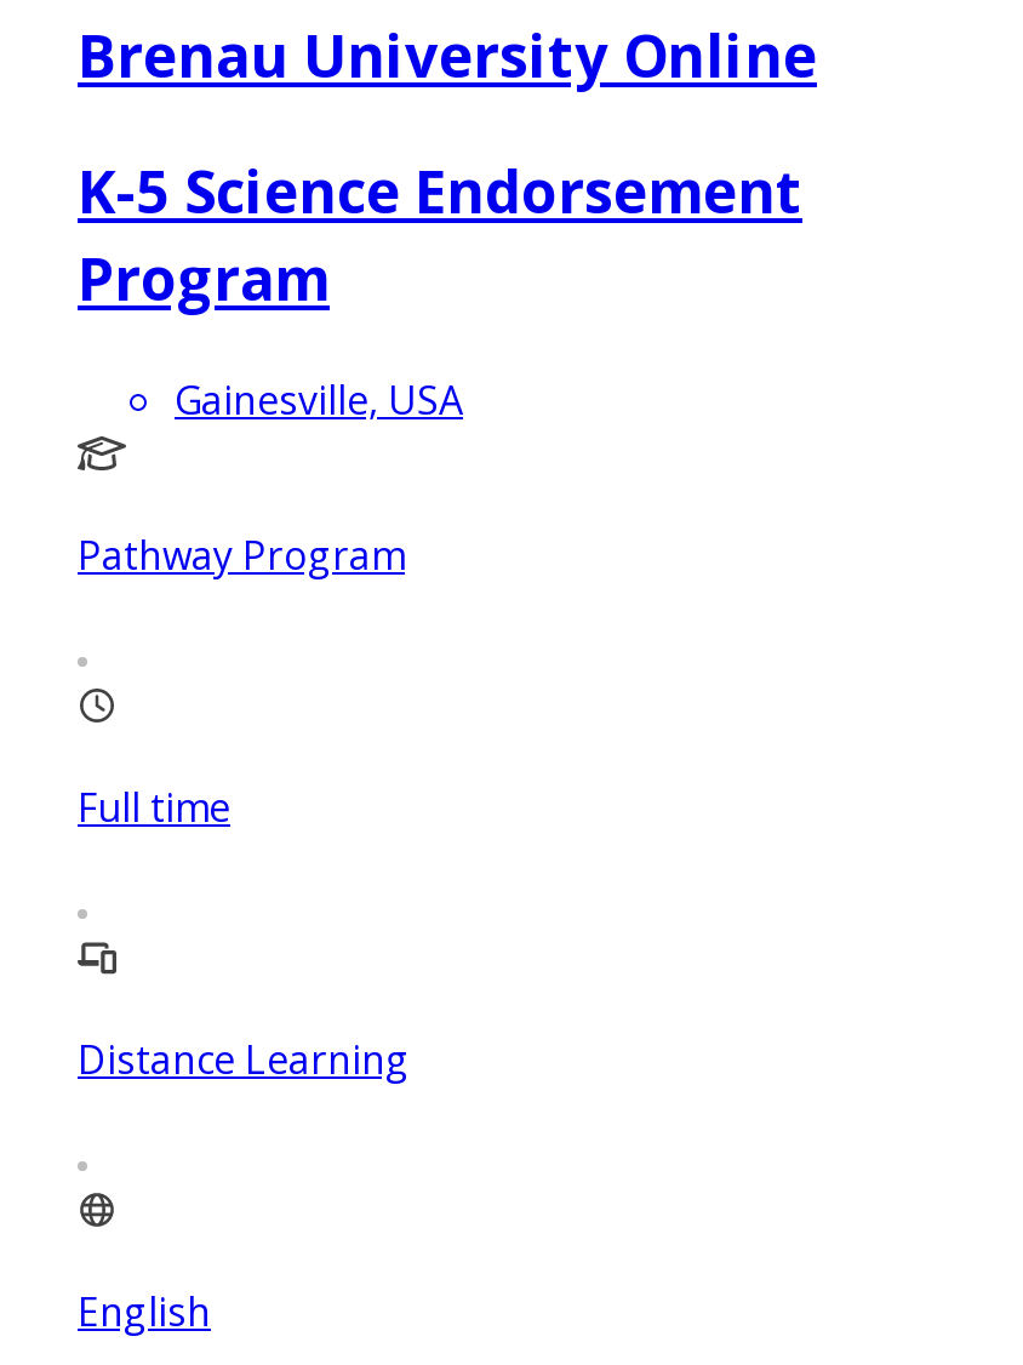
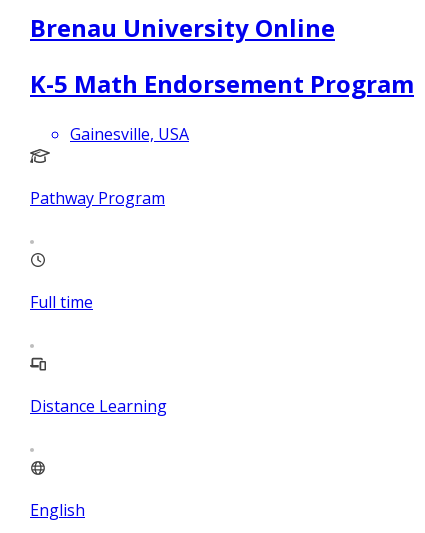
- K-5 Science Endorsement
- Program
+ K-5 Math Endorsement Program
